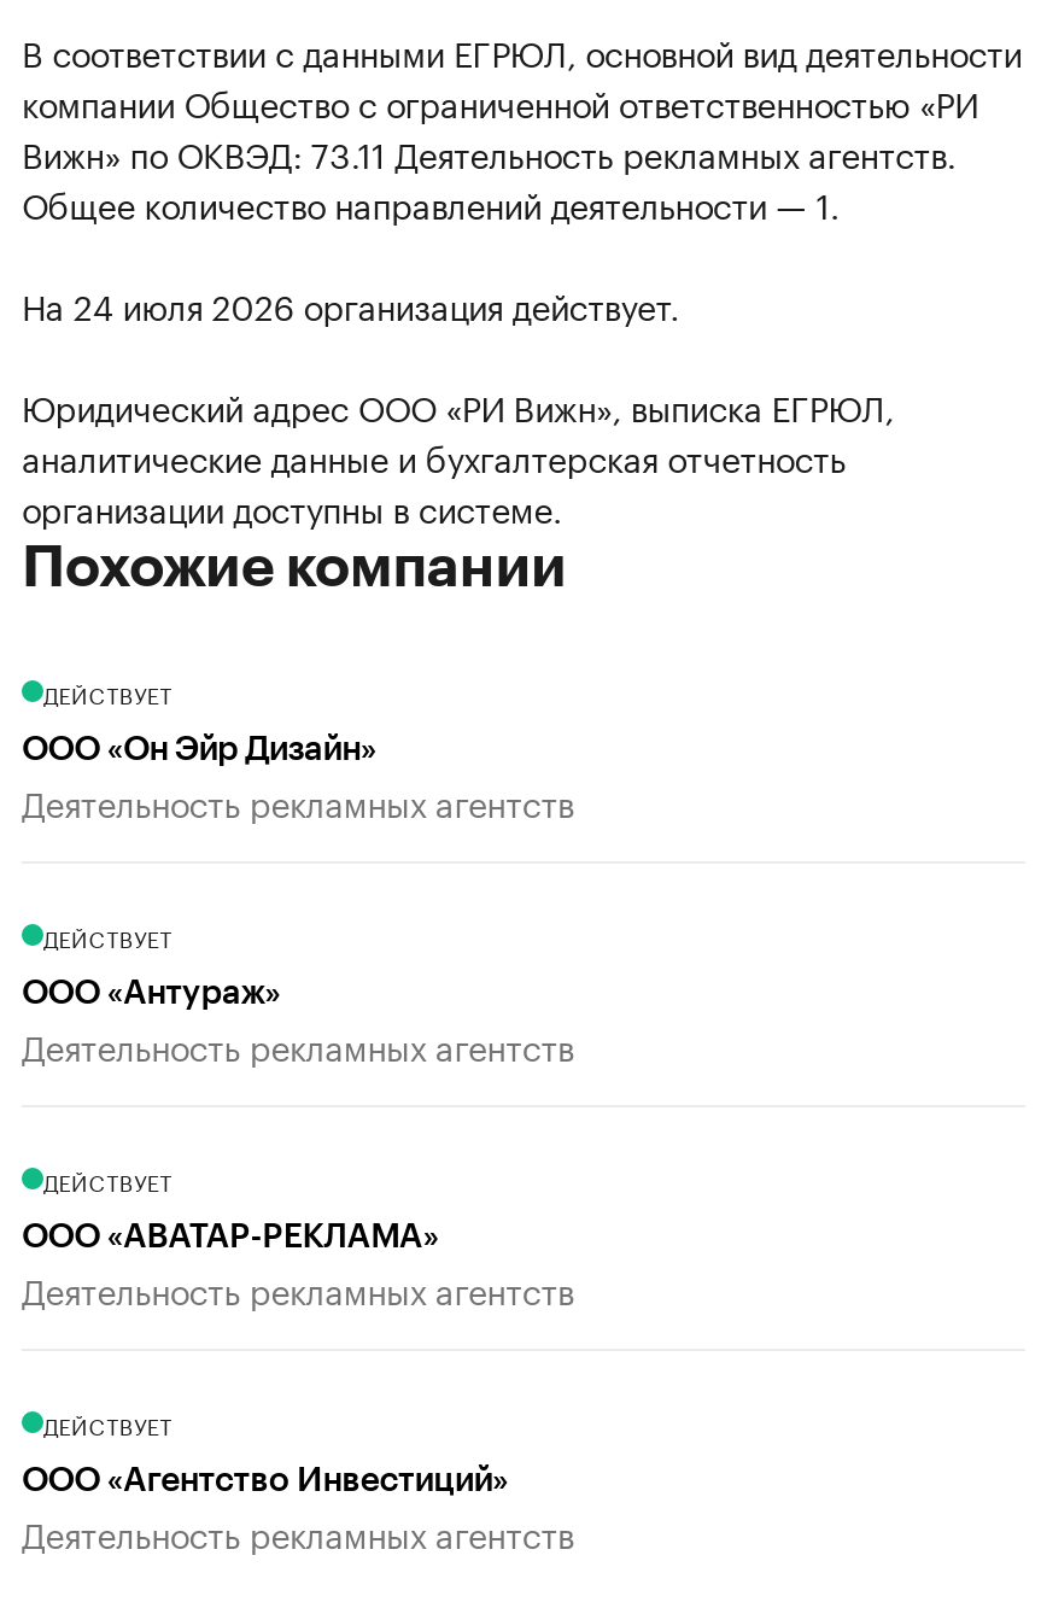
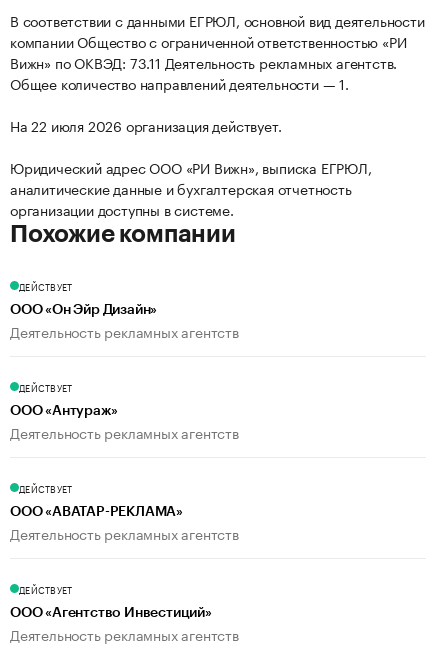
- На 24 июля 2026 организация действует.
+ На 22 июля 2026 организация действует.
